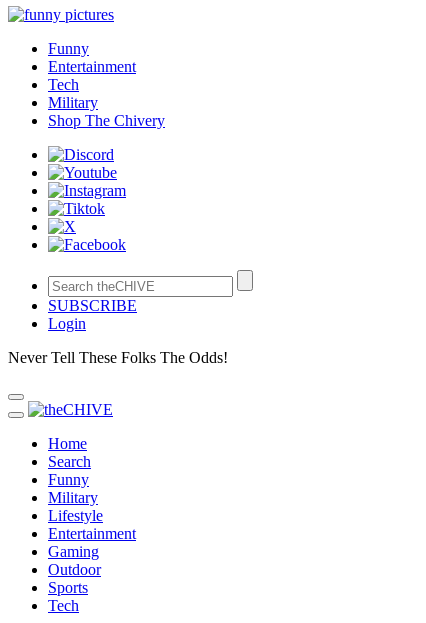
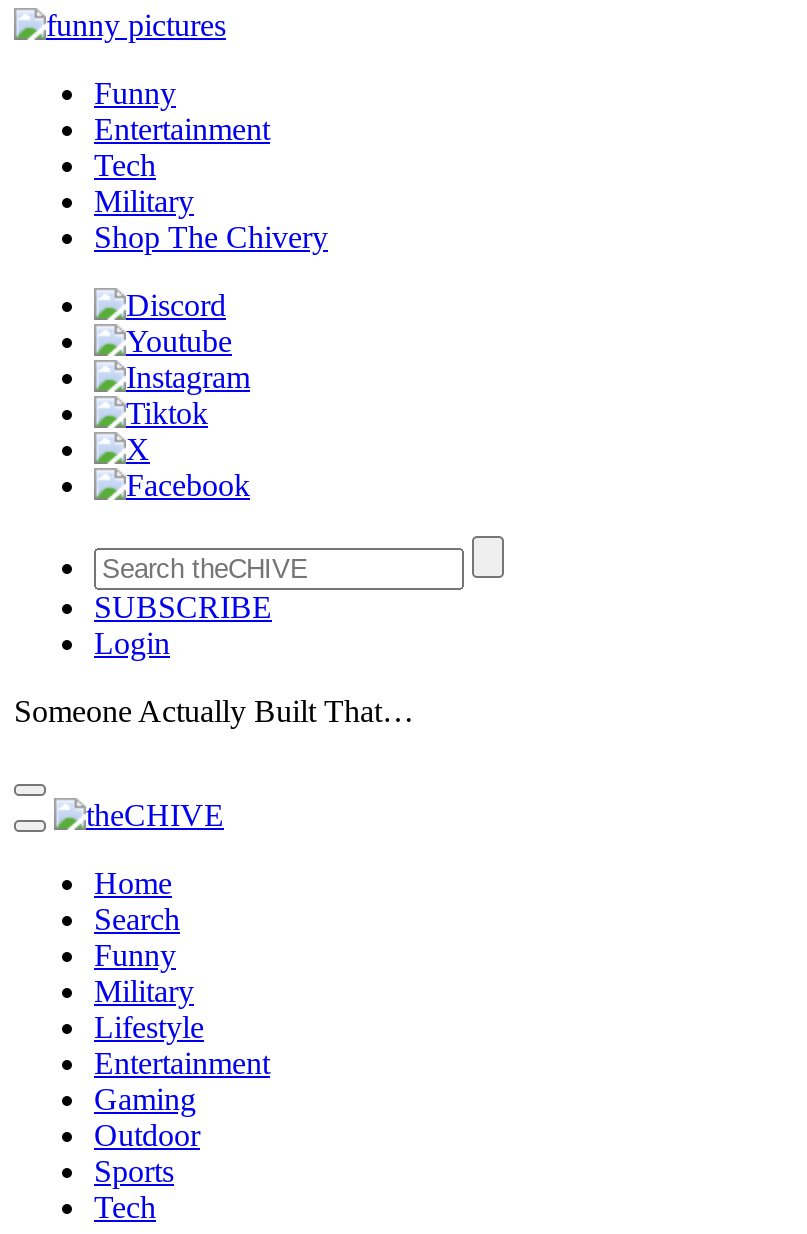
- Never Tell These Folks The Odds!
+ Someone Actually Built That…
